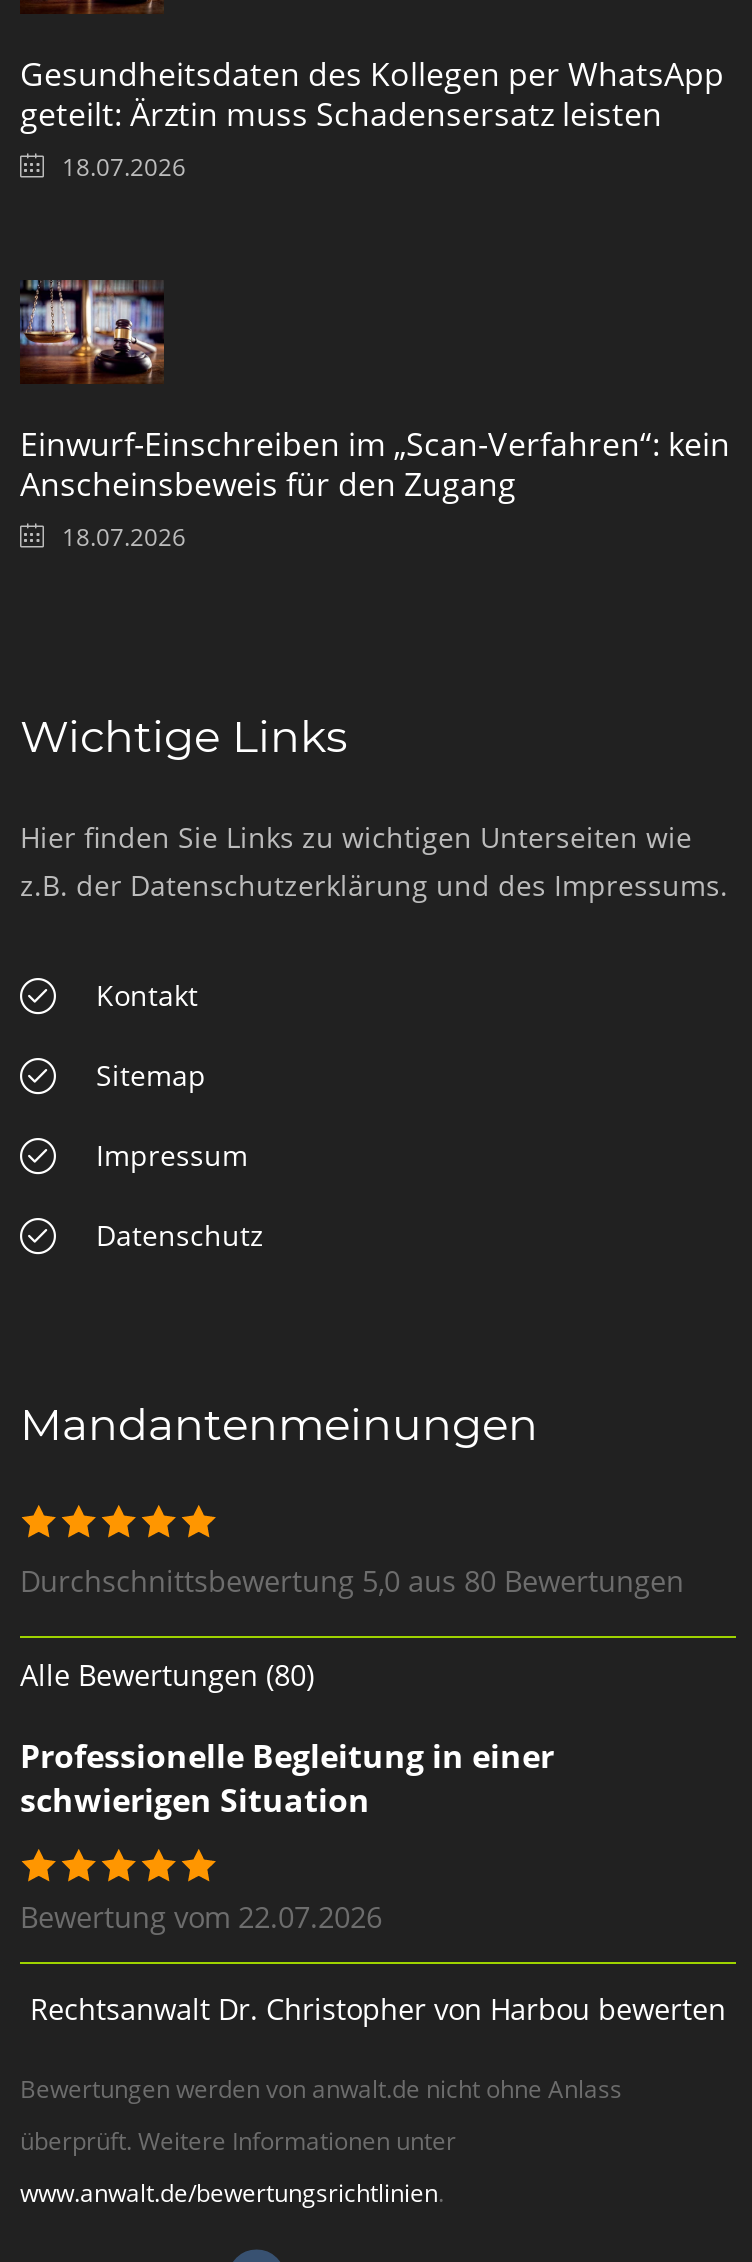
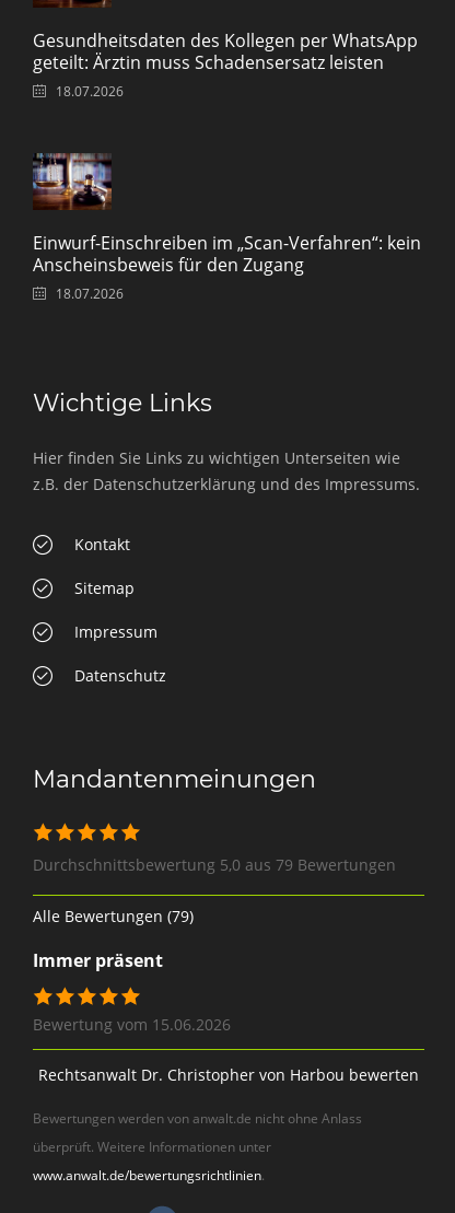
- Durchschnittsbewertung 5,0 aus 80 Bewertungen
+ Durchschnittsbewertung 5,0 aus 79 Bewertungen

- Alle Bewertungen (80)
+ Alle Bewertungen (79)

- Professionelle Begleitung in einer
- schwierigen Situation
+ Immer präsent

- Bewertung vom 22.07.2026
+ Bewertung vom 15.06.2026
